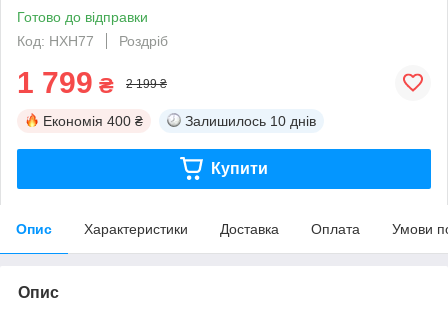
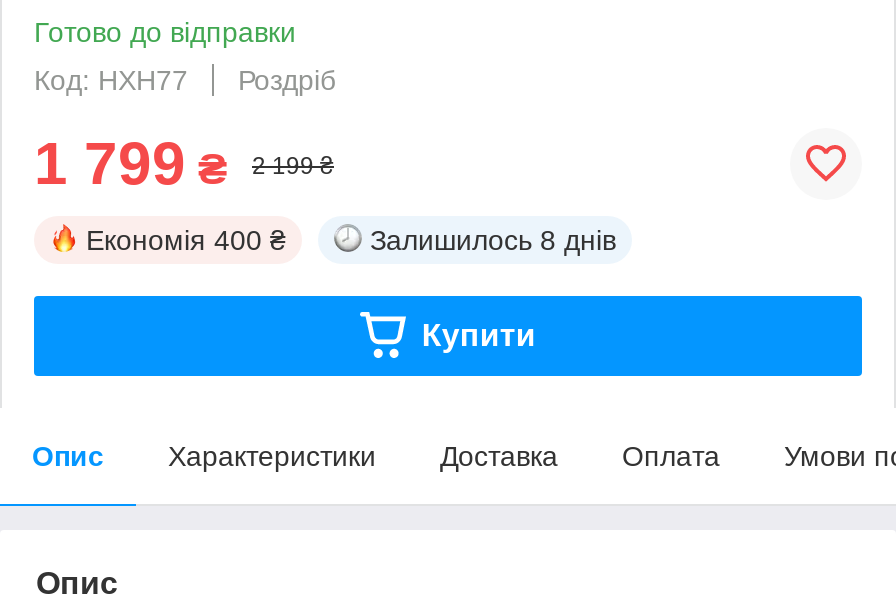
- Залишилось 10 днів
+ Залишилось 8 днів
